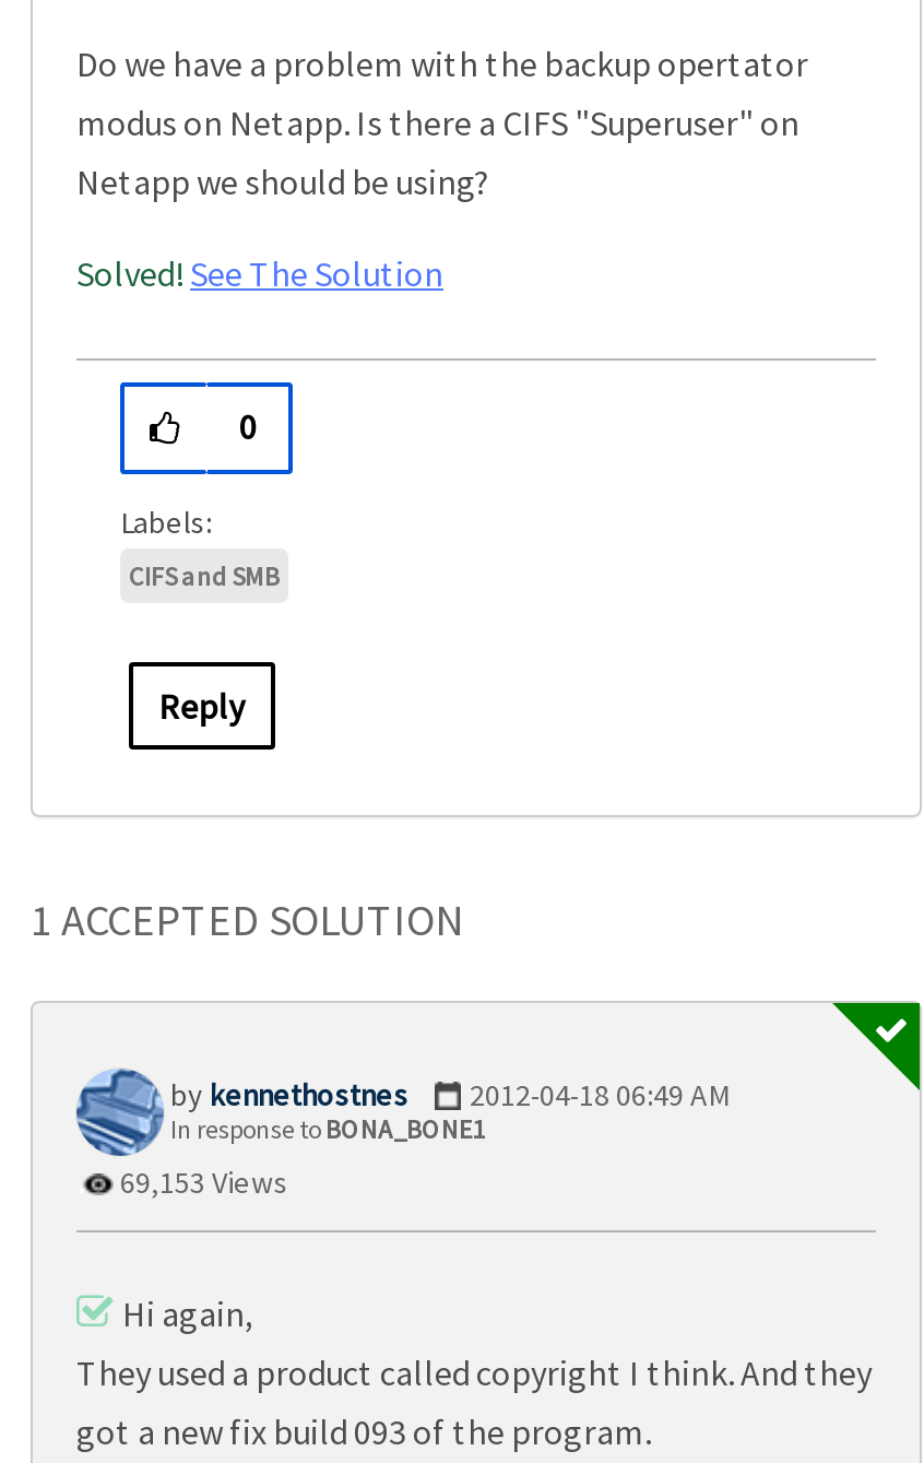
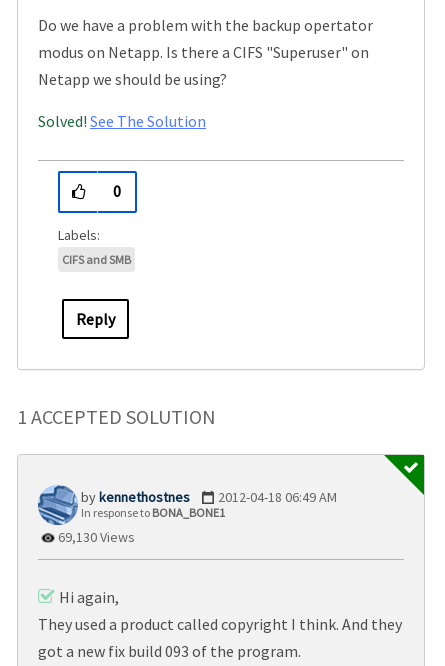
- 69,153 Views
+ 69,130 Views
